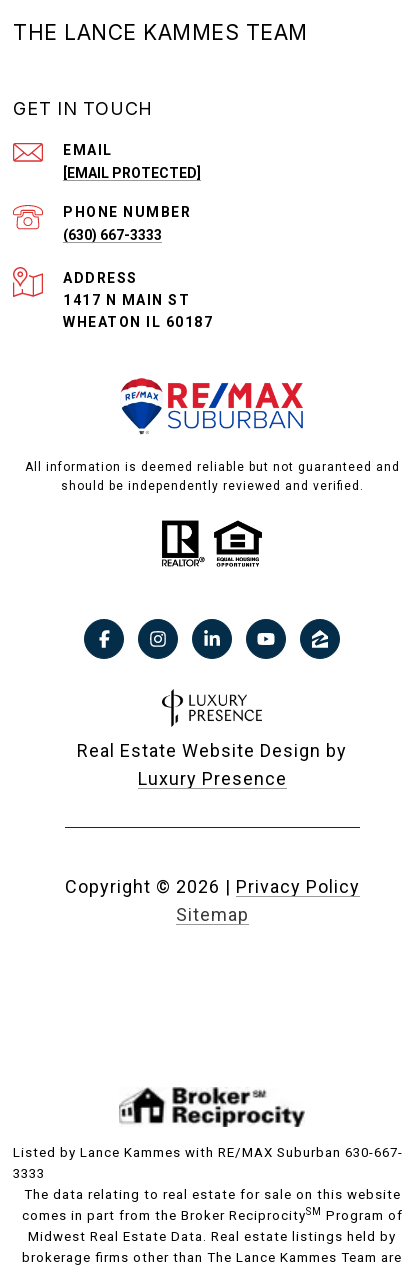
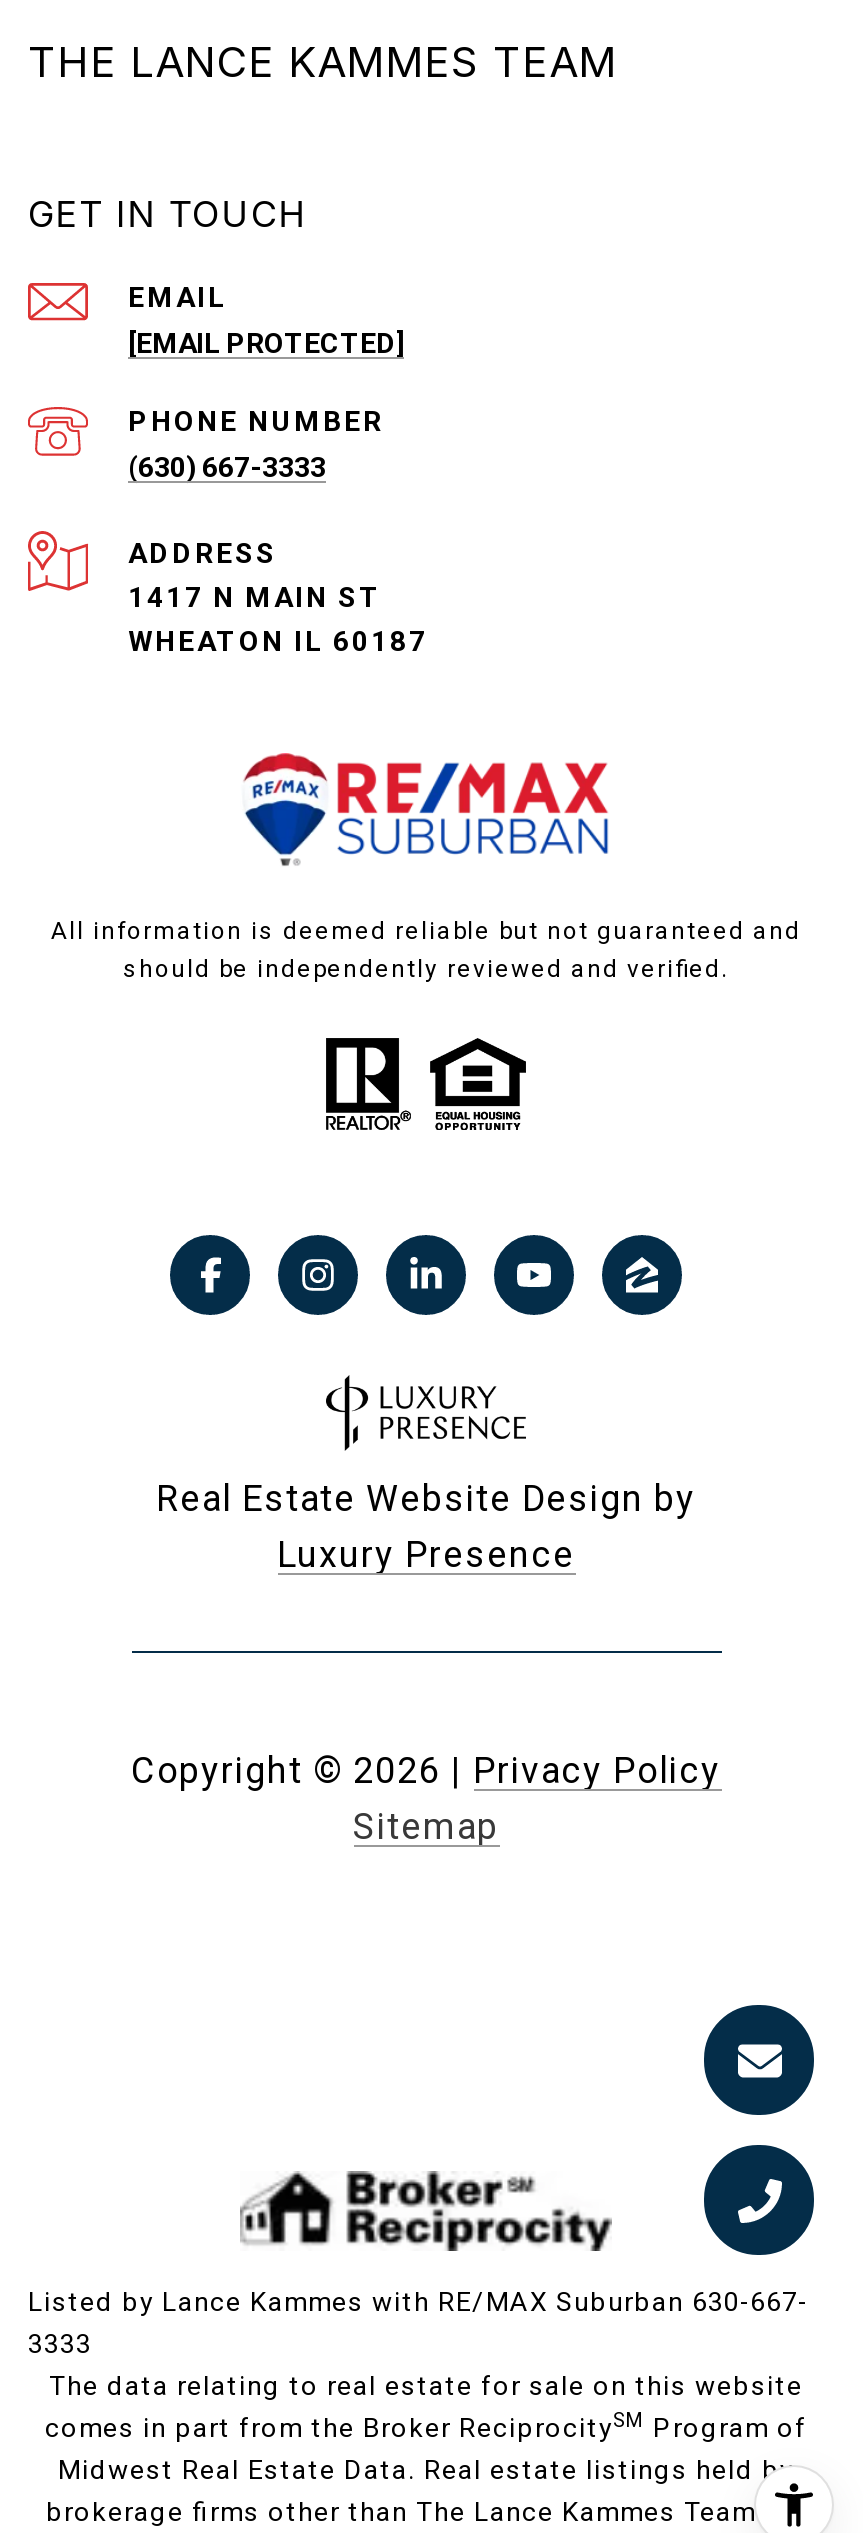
+ [image]

+ [image]
